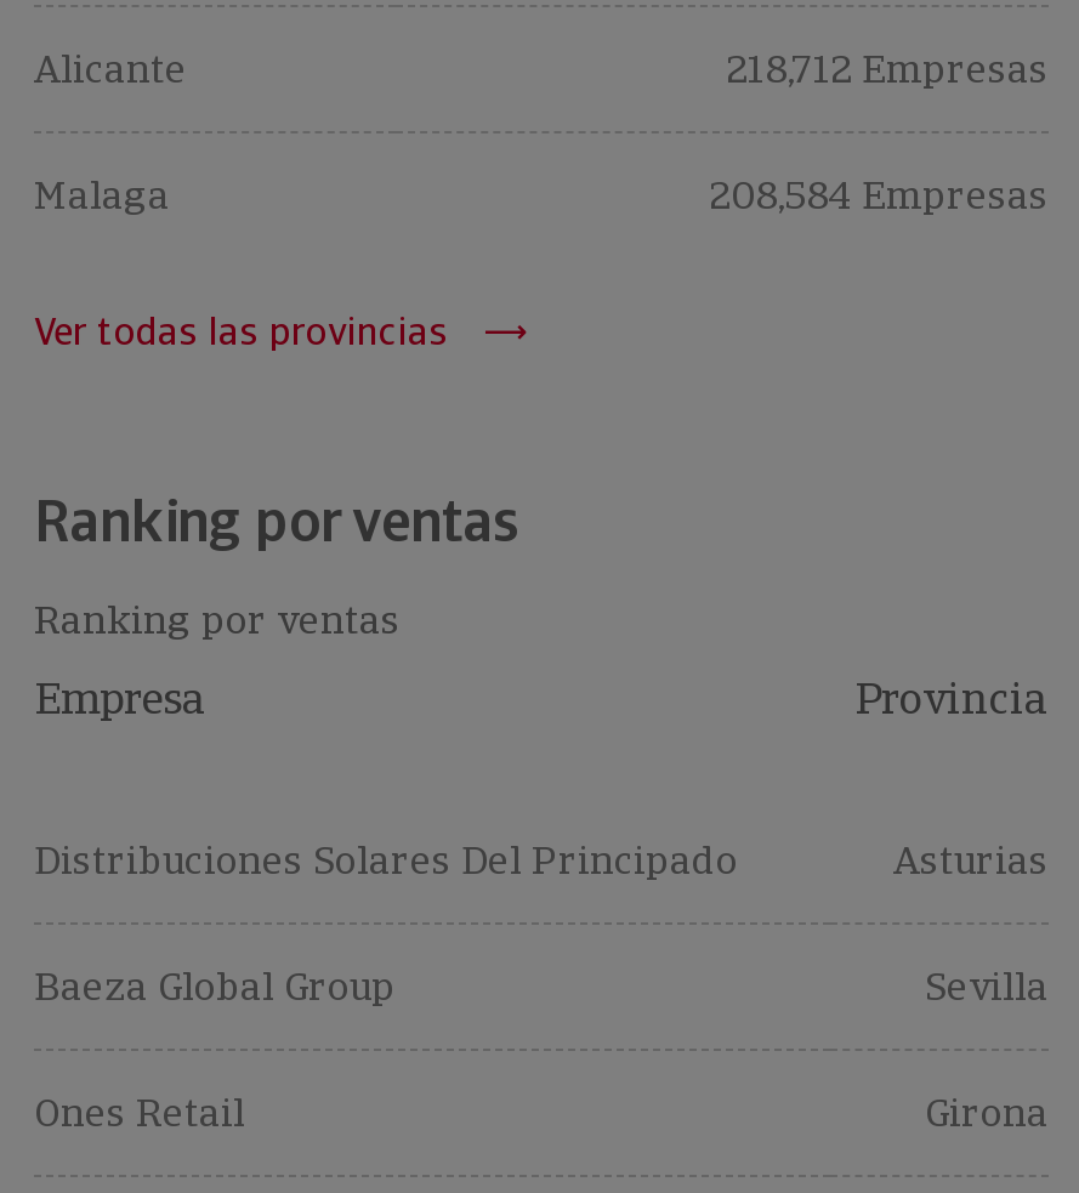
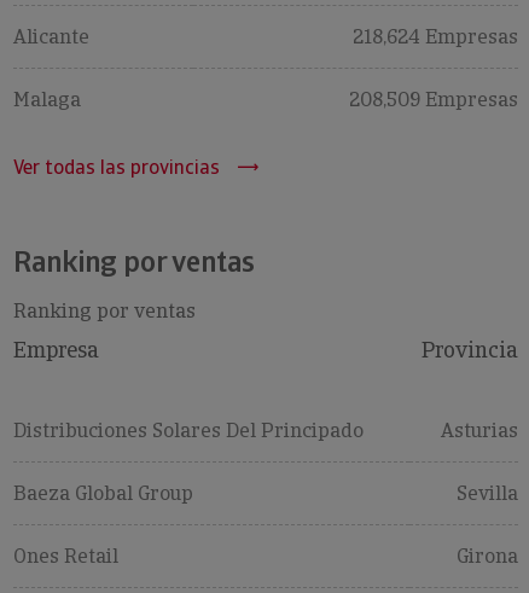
- 218,712 Empresas
+ 218,624 Empresas

- 208,584 Empresas
+ 208,509 Empresas
